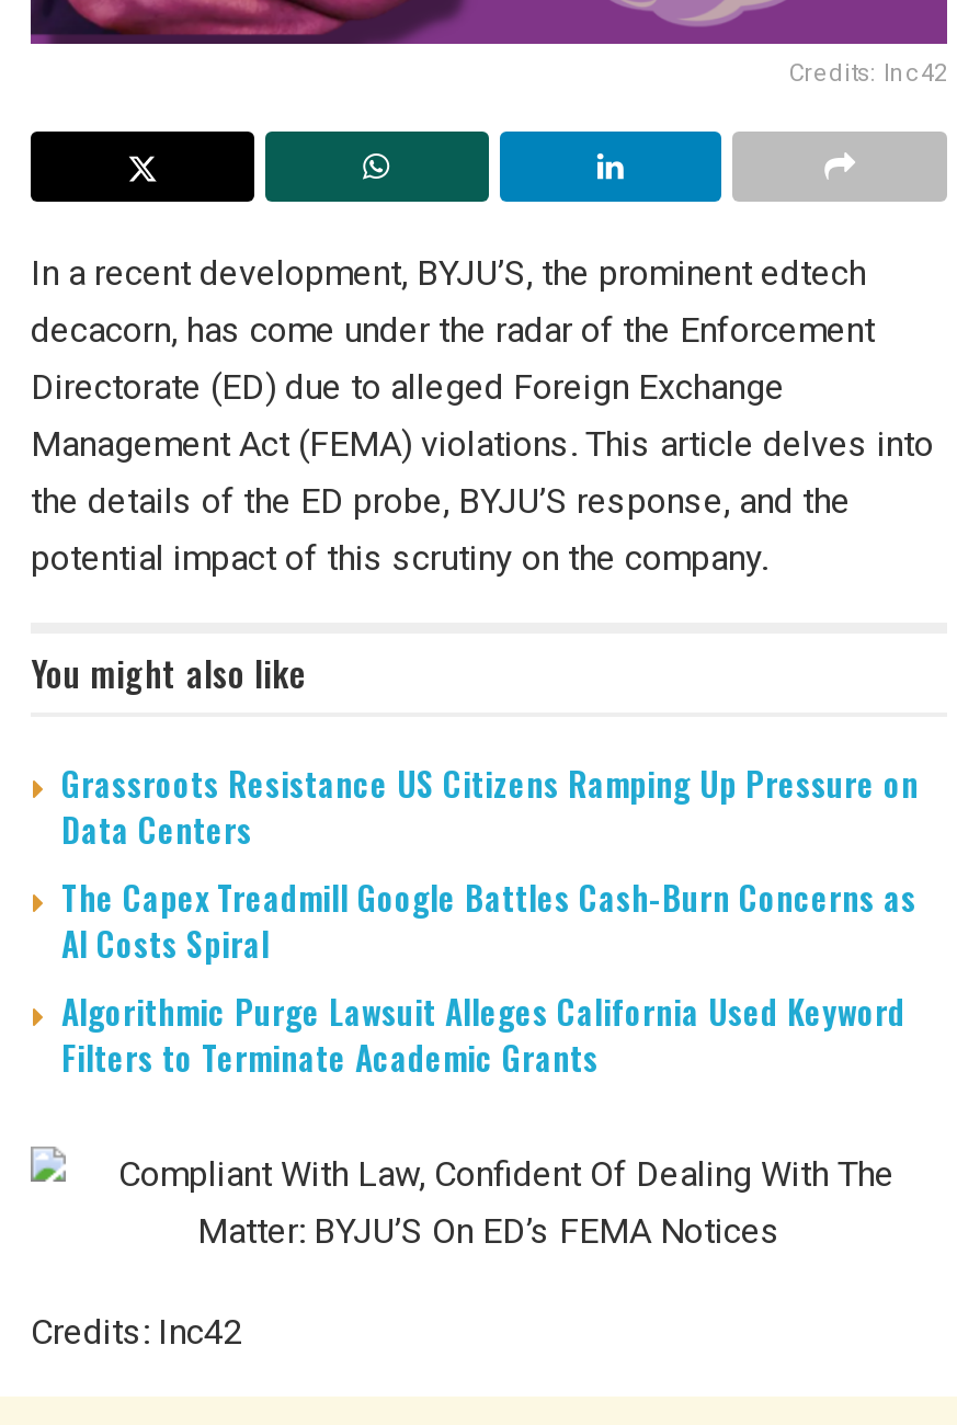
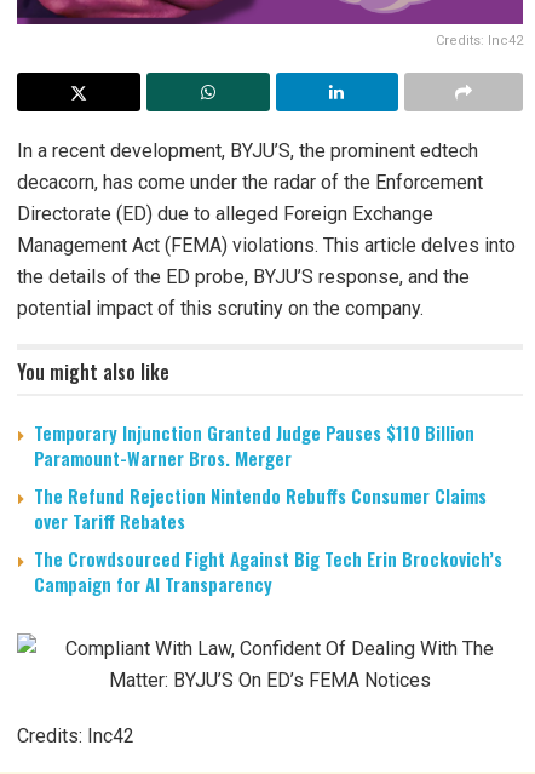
- Grassroots Resistance US Citizens Ramping Up Pressure on
- Data Centers
- The Capex Treadmill Google Battles Cash-Burn Concerns as
- AI Costs Spiral
- Algorithmic Purge Lawsuit Alleges California Used Keyword
- Filters to Terminate Academic Grants
+ Temporary Injunction Granted Judge Pauses $110 Billion
+ Paramount-Warner Bros. Merger
+ The Refund Rejection Nintendo Rebuffs Consumer Claims
+ over Tariff Rebates
+ The Crowdsourced Fight Against Big Tech Erin Brockovich’s
+ Campaign for AI Transparency
